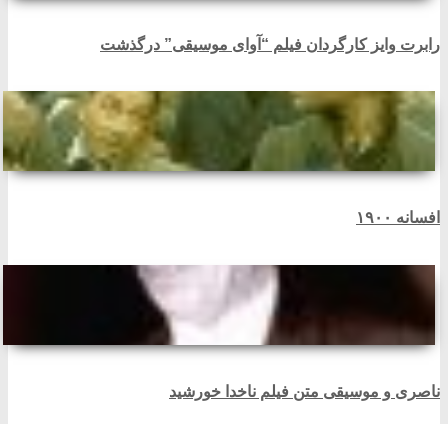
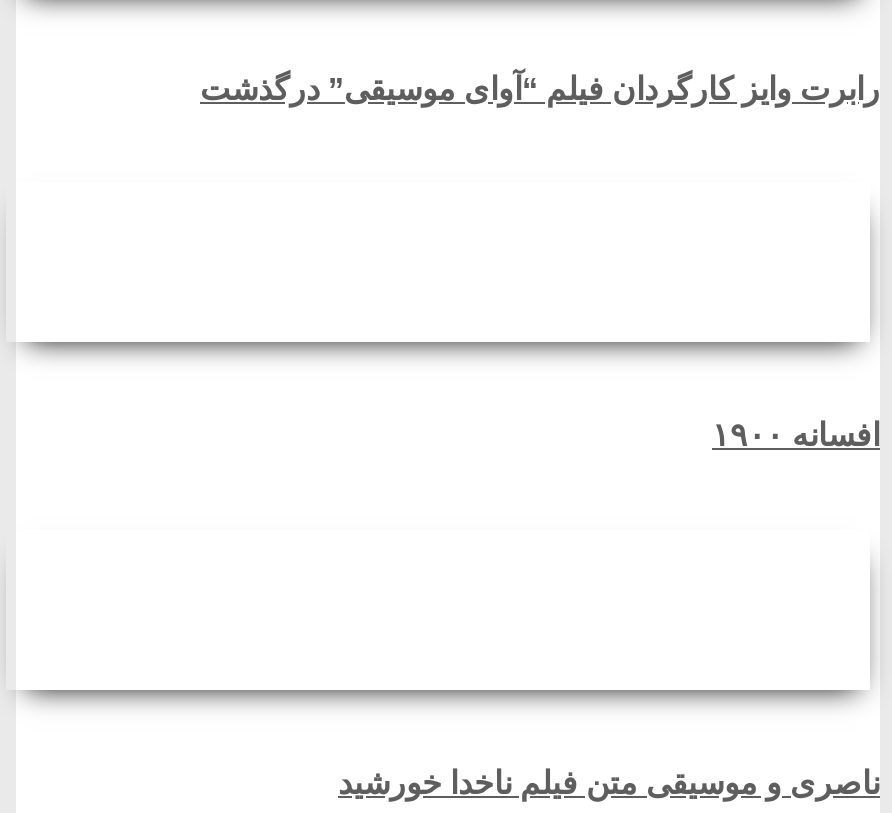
- [image]

- [image]
